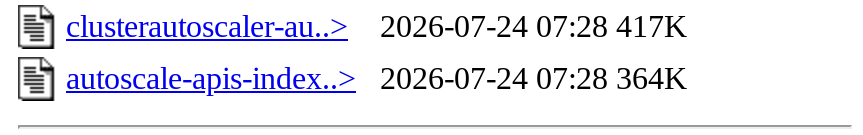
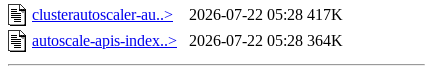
- clusterautoscaler-au..> 2026-07-24 07:28 417K
+ clusterautoscaler-au..> 2026-07-22 05:28 417K

- autoscale-apis-index..> 2026-07-24 07:28 364K
+ autoscale-apis-index..> 2026-07-22 05:28 364K
